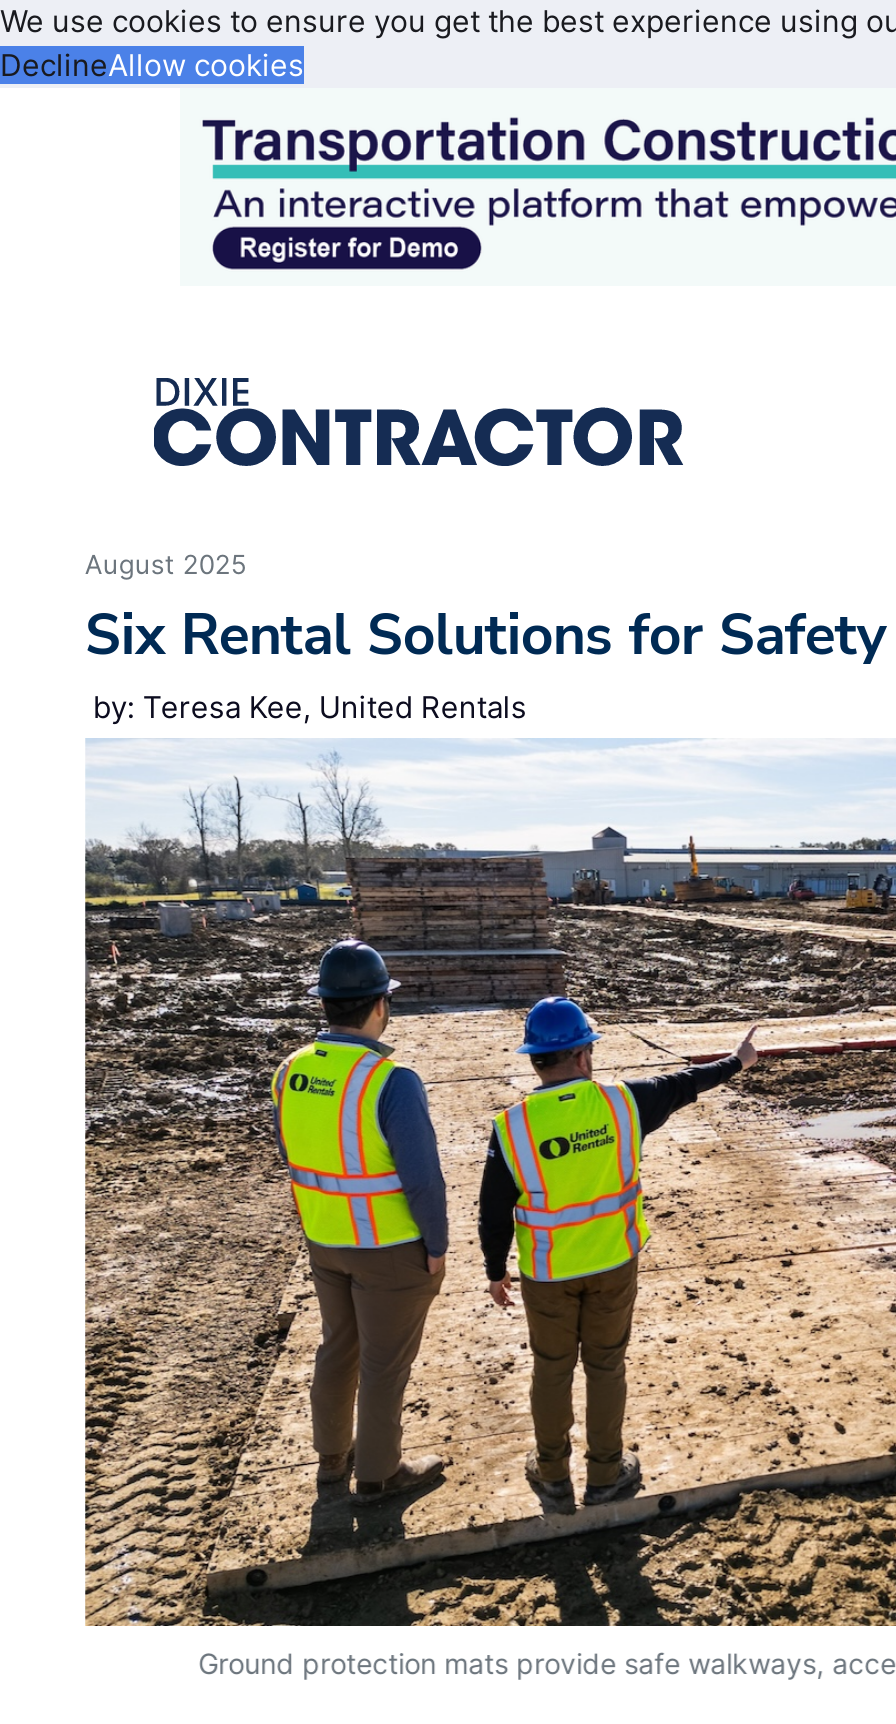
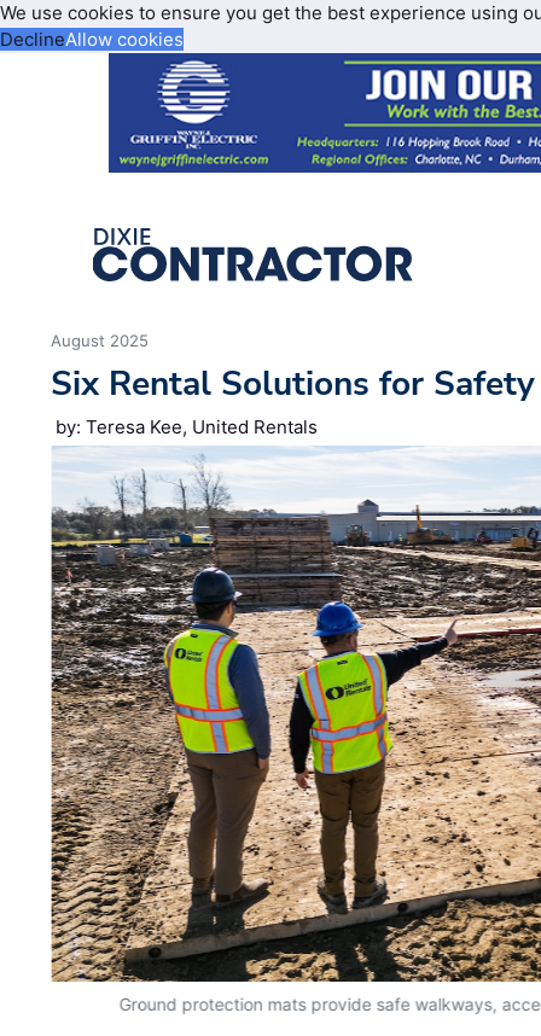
- [image]
+ [image]
